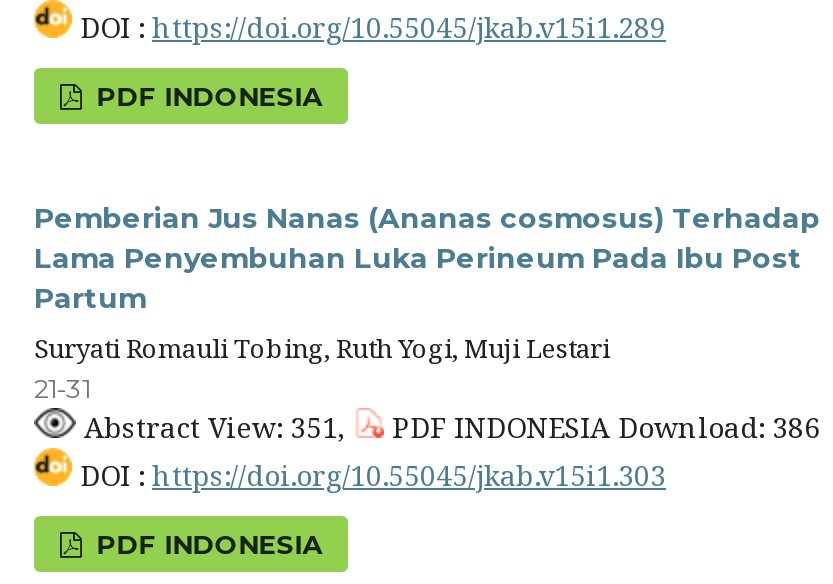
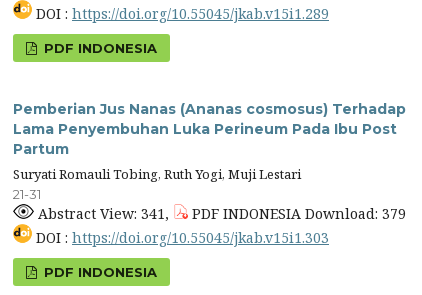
- Abstract View: 351,
+ Abstract View: 341,

- PDF INDONESIA Download: 386
+ PDF INDONESIA Download: 379
